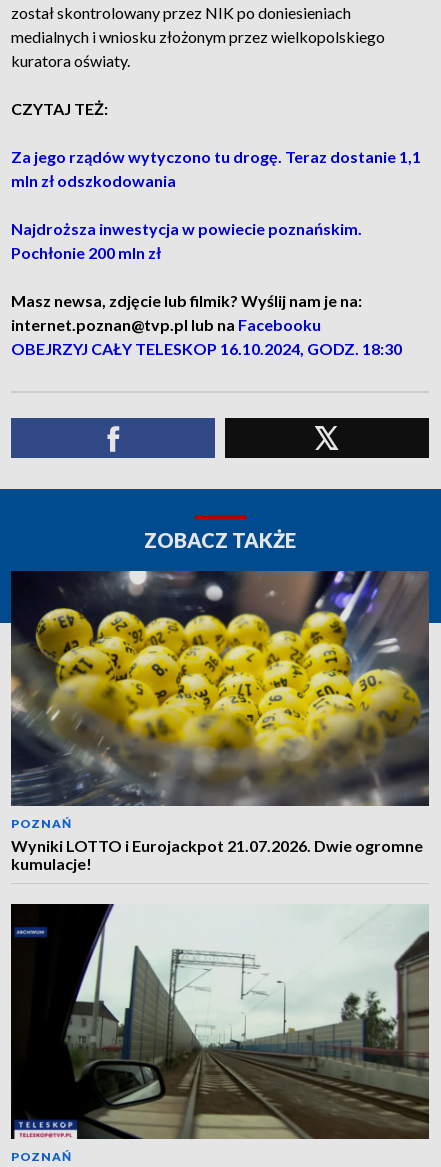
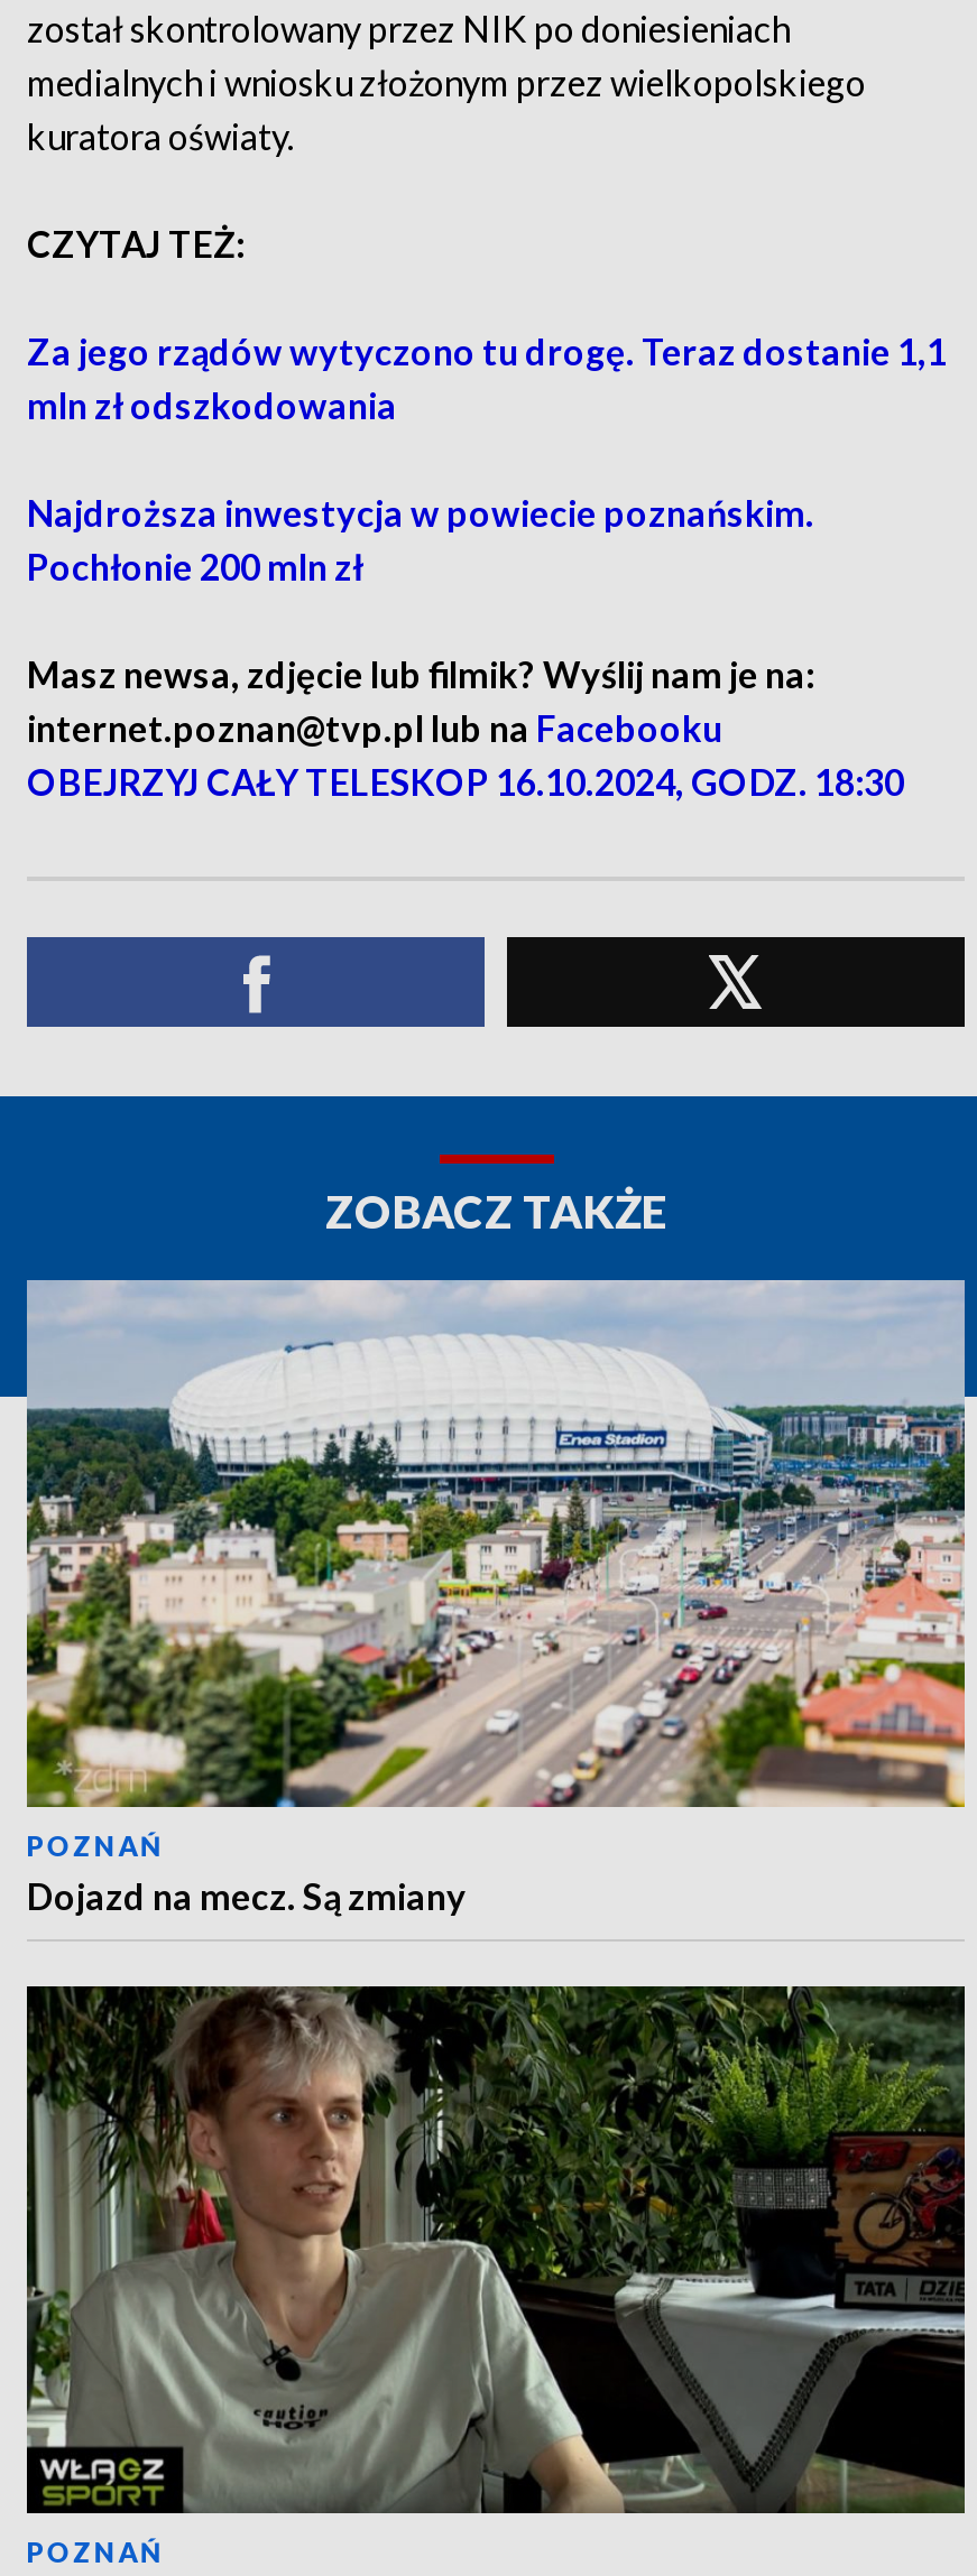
- [image]
- Wyniki LOTTO i Eurojackpot 21.07.2026. Dwie ogromne
- kumulacje!
+ [image]
+ Dojazd na mecz. Są zmiany

- [image]
+ [image]
